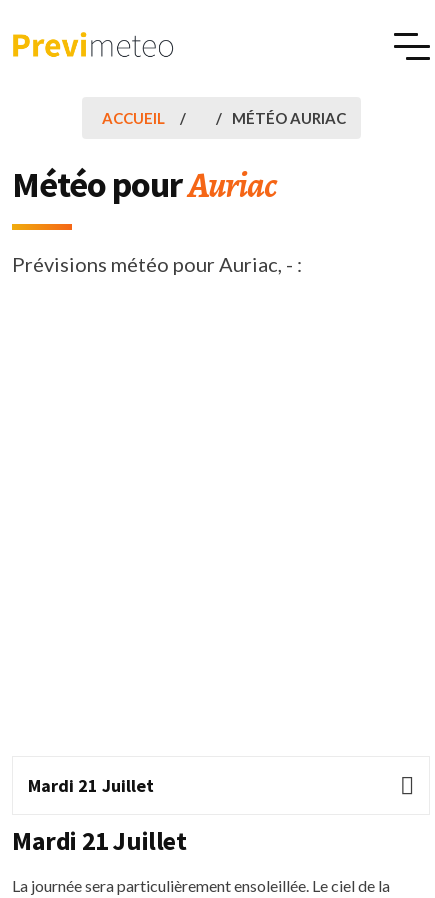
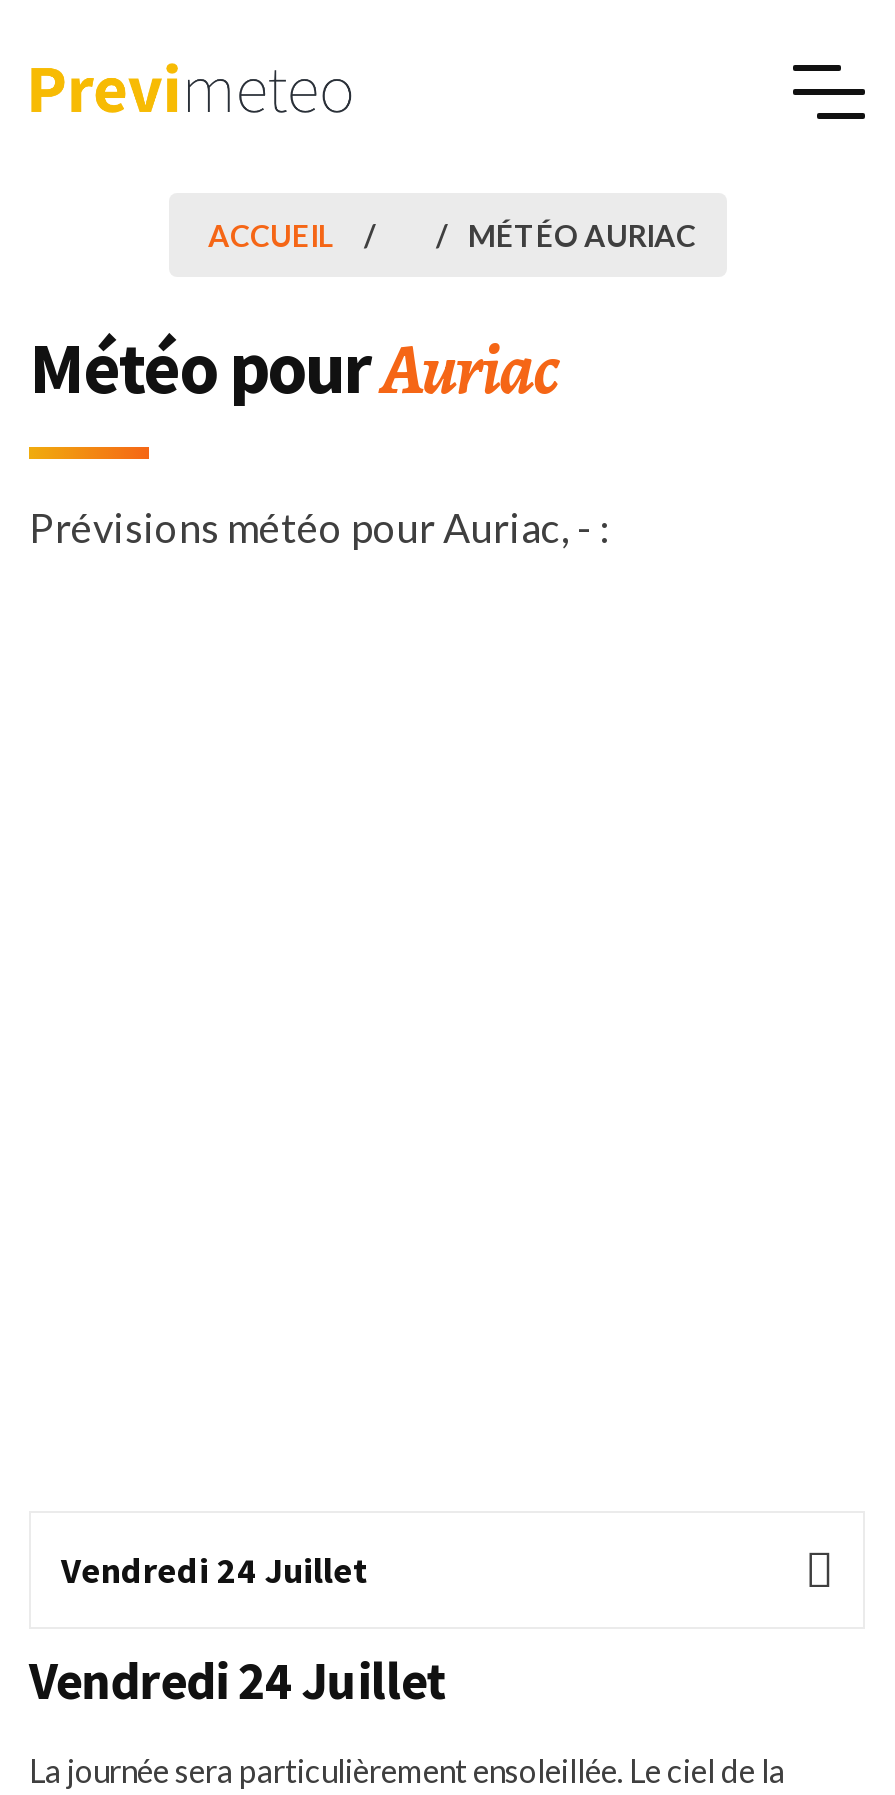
- Mardi 21 Juillet
+ Vendredi 24 Juillet

- Mardi 21 Juillet
+ Vendredi 24 Juillet
